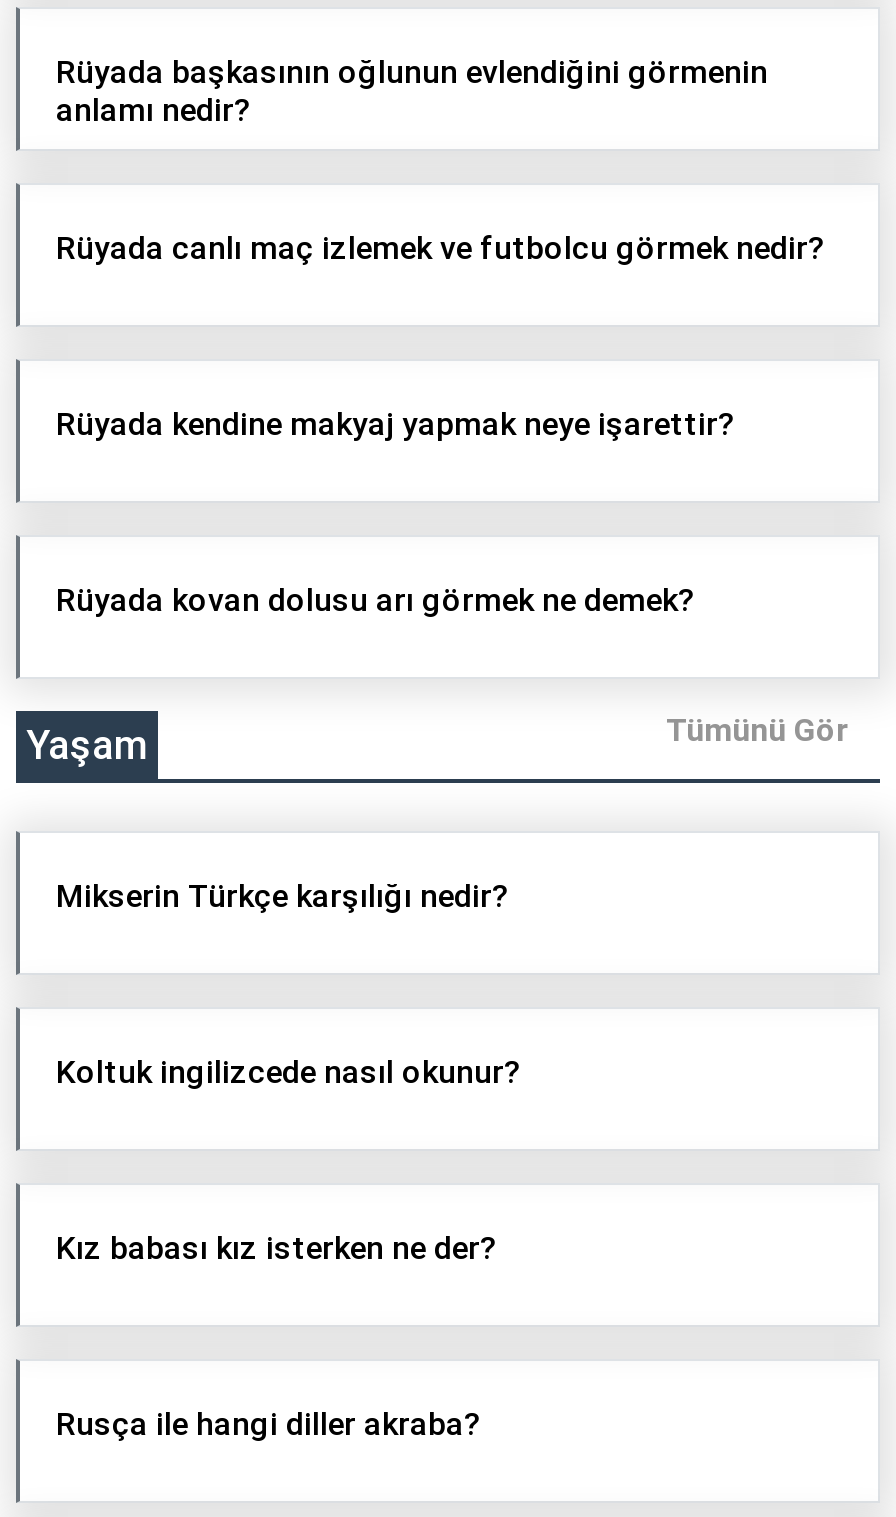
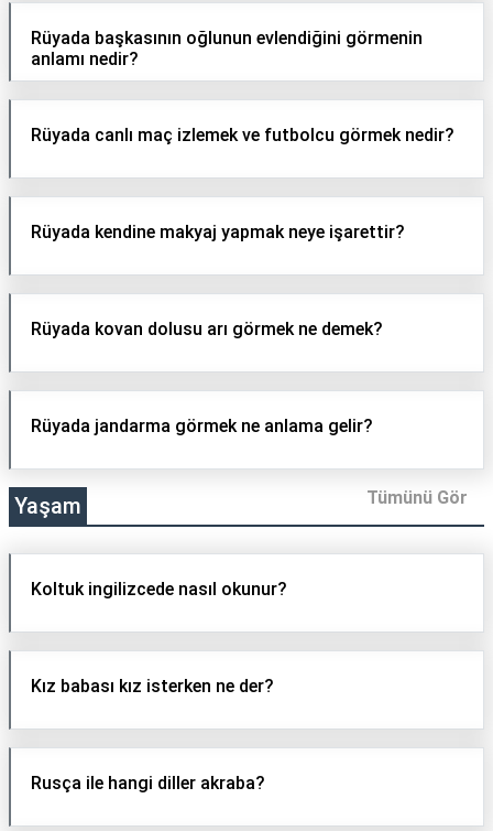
+ Rüyada jandarma görmek ne anlama gelir?

moved down: Yaşam | Tümünü Gör

- Mikserin Türkçe karşılığı nedir?
